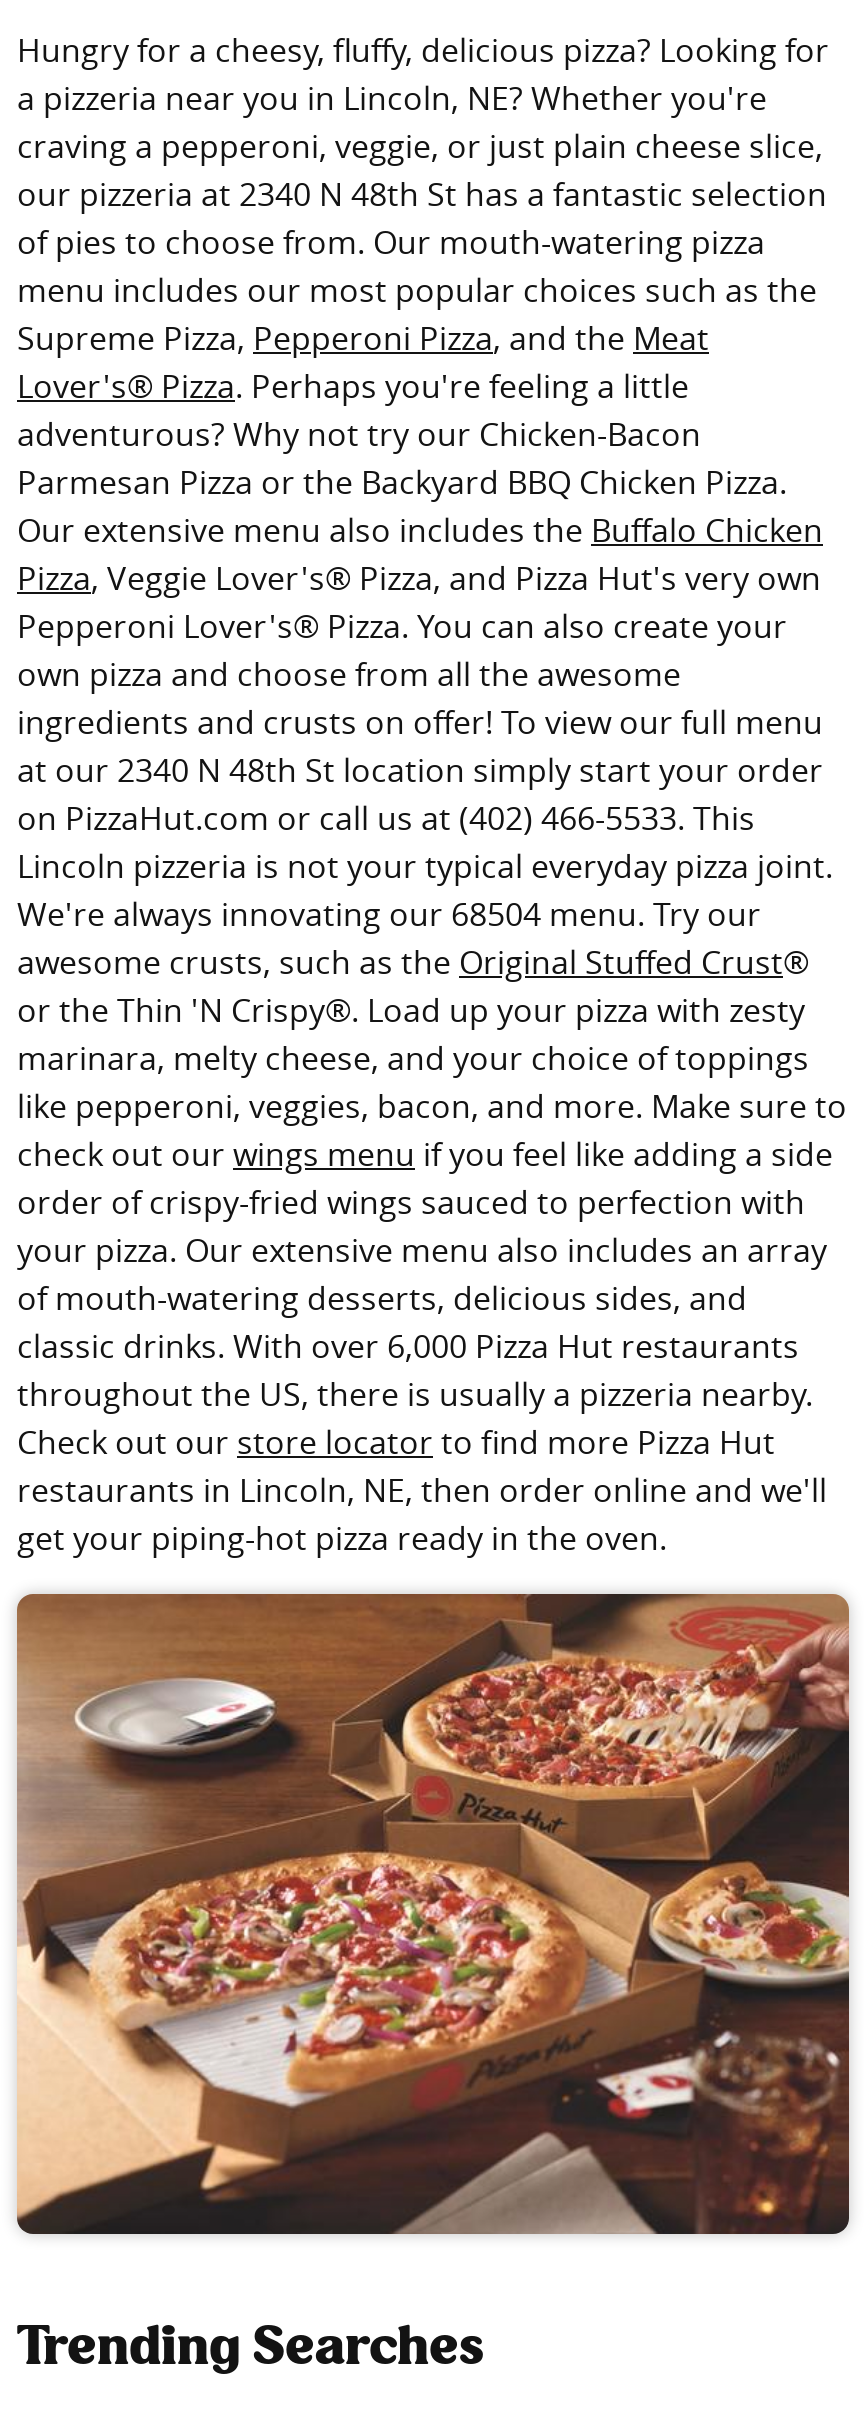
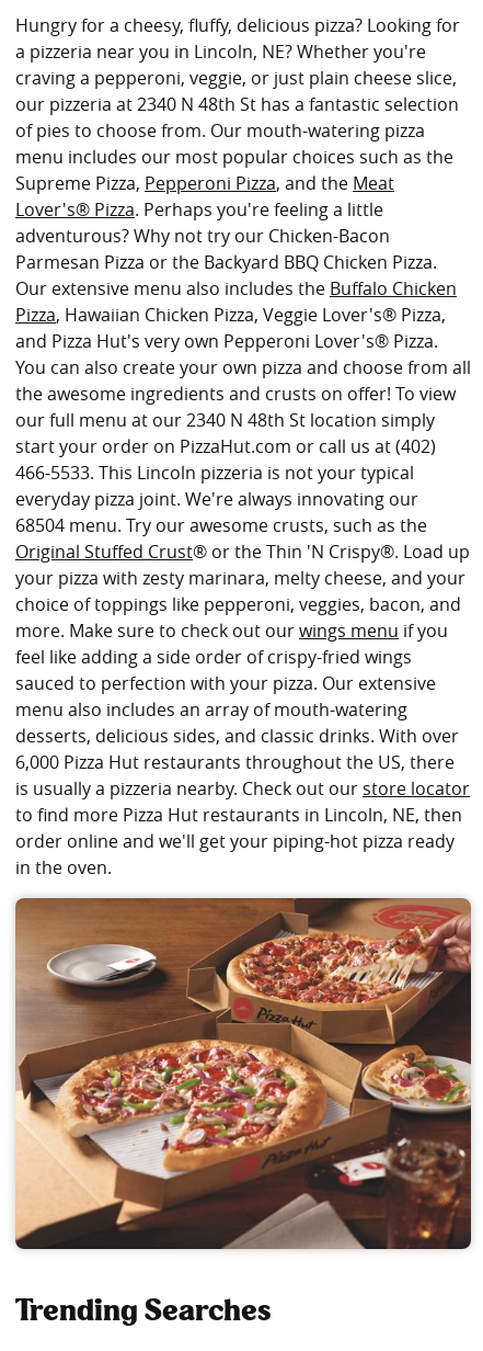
- Pizza, Veggie Lover's® Pizza, and Pizza Hut's very own
- Pepperoni Lover's® Pizza. You can also create your
- own pizza and choose from all the awesome
- ingredients and crusts on offer! To view our full menu
- at our 2340 N 48th St location simply start your order
- on PizzaHut.com or call us at (402) 466-5533. This
- Lincoln pizzeria is not your typical everyday pizza joint.
- We're always innovating our 68504 menu. Try our
- awesome crusts, such as the Original Stuffed Crust®
- or the Thin 'N Crispy®. Load up your pizza with zesty
- marinara, melty cheese, and your choice of toppings
- like pepperoni, veggies, bacon, and more. Make sure to
- check out our wings menu if you feel like adding a side
- order of crispy-fried wings sauced to perfection with
- your pizza. Our extensive menu also includes an array
- of mouth-watering desserts, delicious sides, and
- classic drinks. With over 6,000 Pizza Hut restaurants
- throughout the US, there is usually a pizzeria nearby.
- Check out our store locator to find more Pizza Hut
- restaurants in Lincoln, NE, then order online and we'll
- get your piping-hot pizza ready in the oven.
+ Pizza, Hawaiian Chicken Pizza, Veggie Lover's® Pizza,
+ and Pizza Hut's very own Pepperoni Lover's® Pizza.
+ You can also create your own pizza and choose from all
+ the awesome ingredients and crusts on offer! To view
+ our full menu at our 2340 N 48th St location simply
+ start your order on PizzaHut.com or call us at (402)
+ 466-5533. This Lincoln pizzeria is not your typical
+ everyday pizza joint. We're always innovating our
+ 68504 menu. Try our awesome crusts, such as the
+ Original Stuffed Crust® or the Thin 'N Crispy®. Load up
+ your pizza with zesty marinara, melty cheese, and your
+ choice of toppings like pepperoni, veggies, bacon, and
+ more. Make sure to check out our wings menu if you
+ feel like adding a side order of crispy-fried wings
+ sauced to perfection with your pizza. Our extensive
+ menu also includes an array of mouth-watering
+ desserts, delicious sides, and classic drinks. With over
+ 6,000 Pizza Hut restaurants throughout the US, there
+ is usually a pizzeria nearby. Check out our store locator
+ to find more Pizza Hut restaurants in Lincoln, NE, then
+ order online and we'll get your piping-hot pizza ready
+ in the oven.
